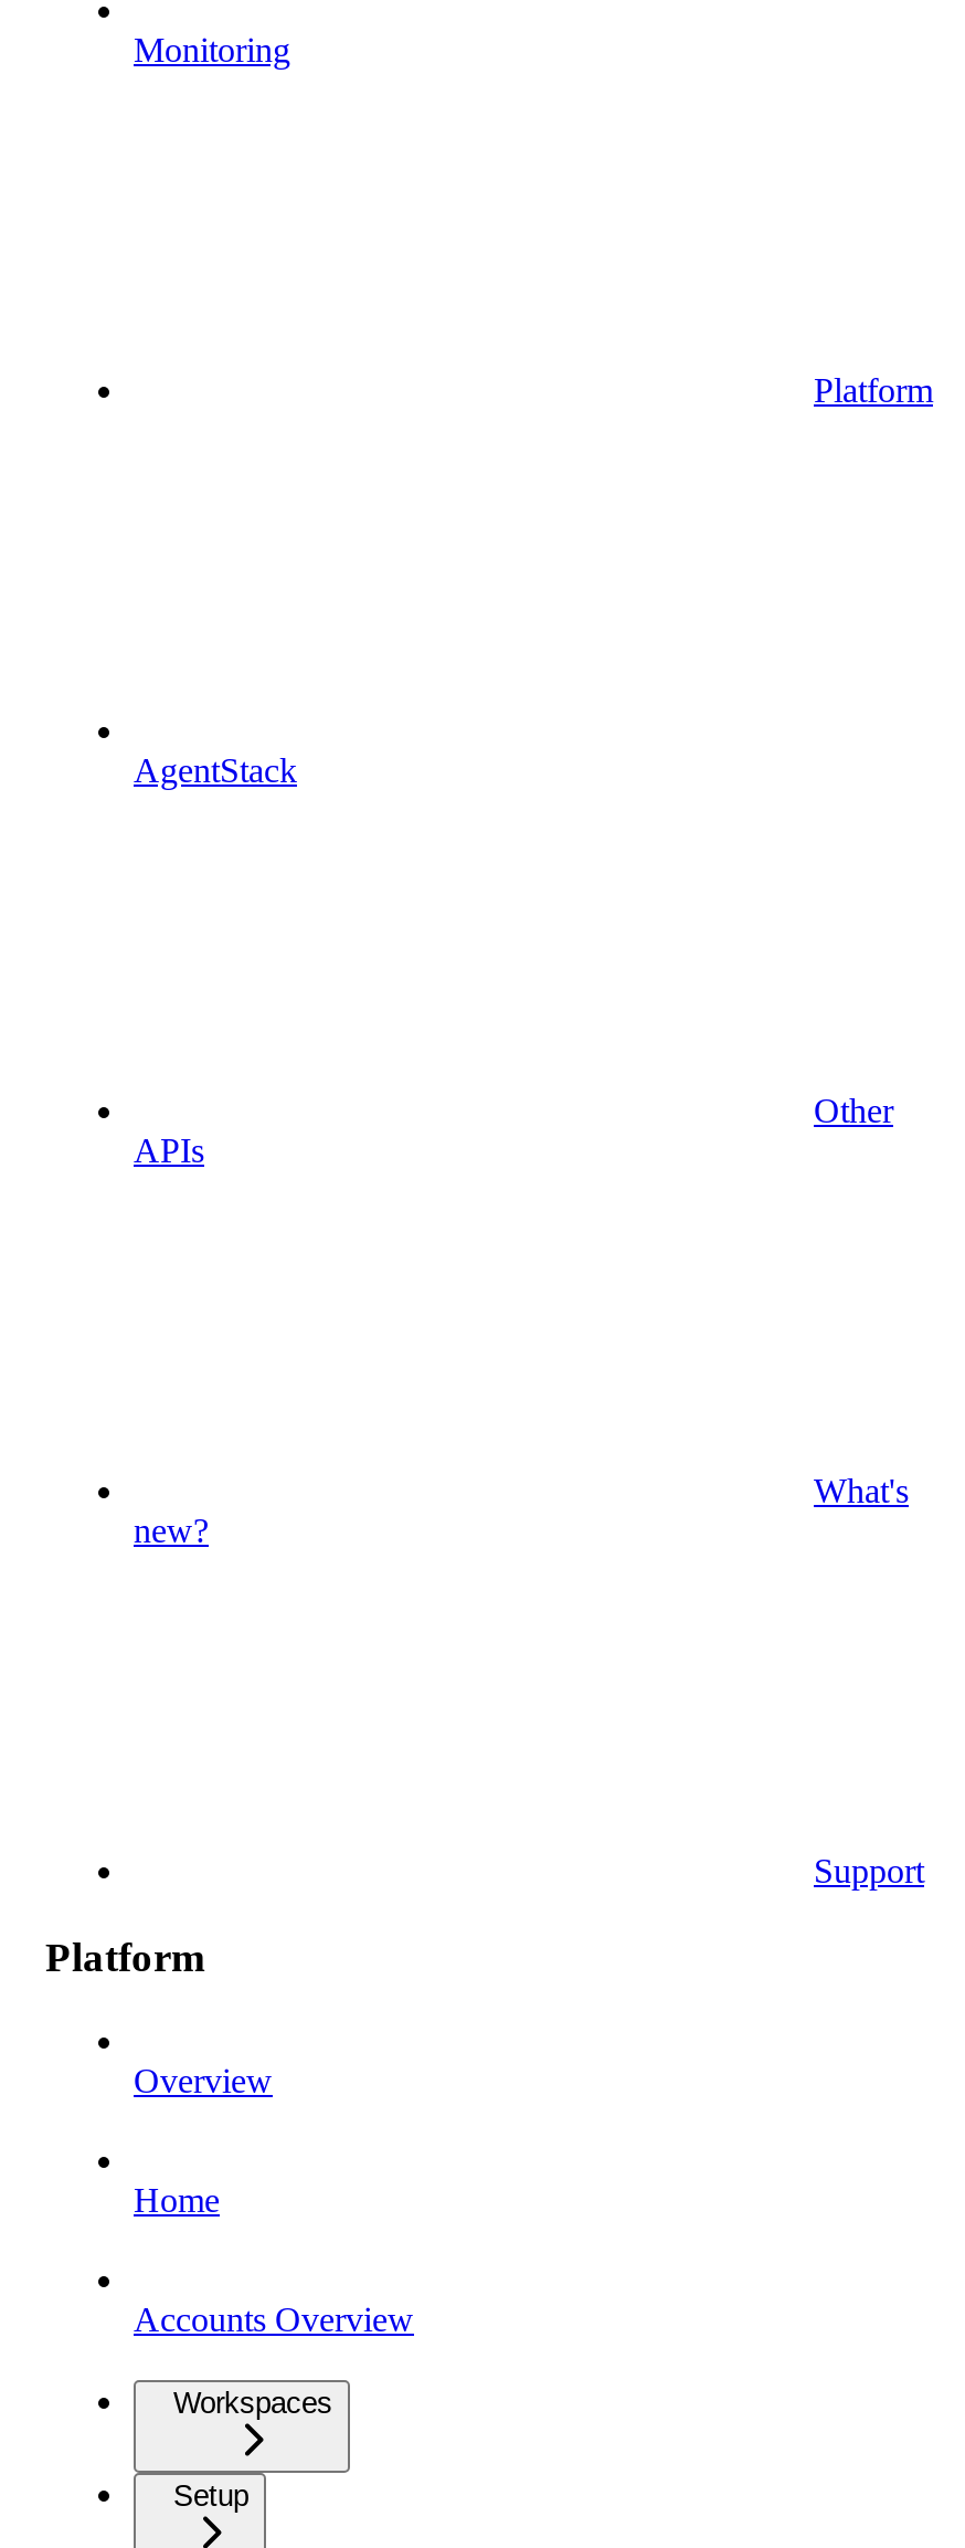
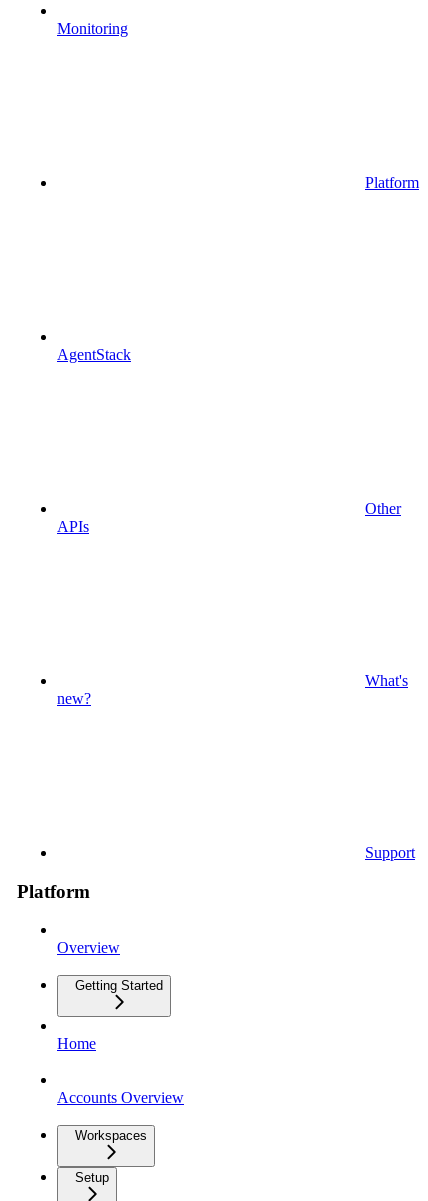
+ Getting Started
